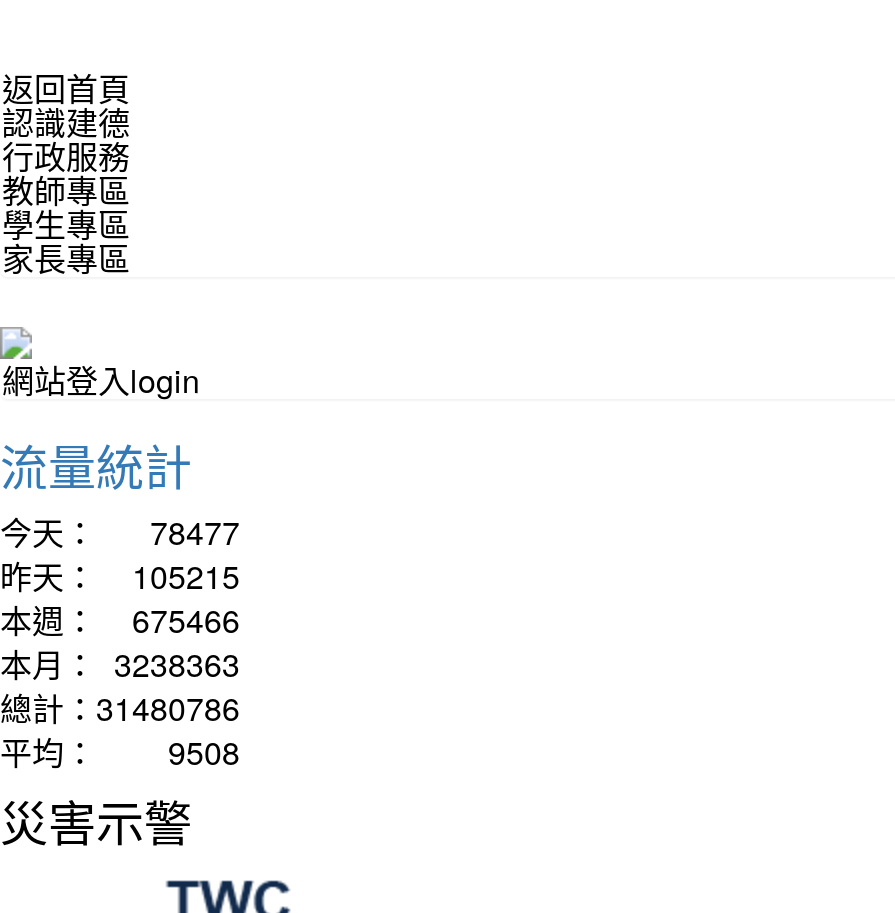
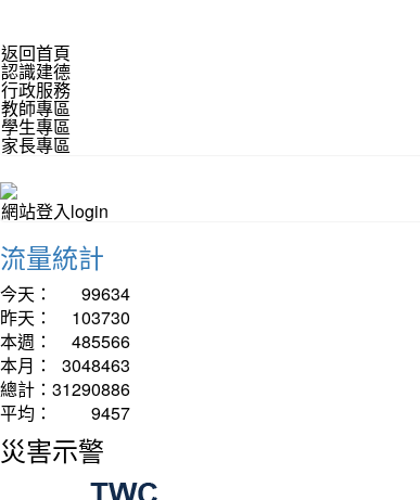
- 今天： 78477
+ 今天： 99634

- 昨天： 105215
+ 昨天： 103730

- 本週： 675466
+ 本週： 485566

- 本月： 3238363
+ 本月： 3048463

- 總計：31480786
+ 總計：31290886

- 平均： 9508
+ 平均： 9457
